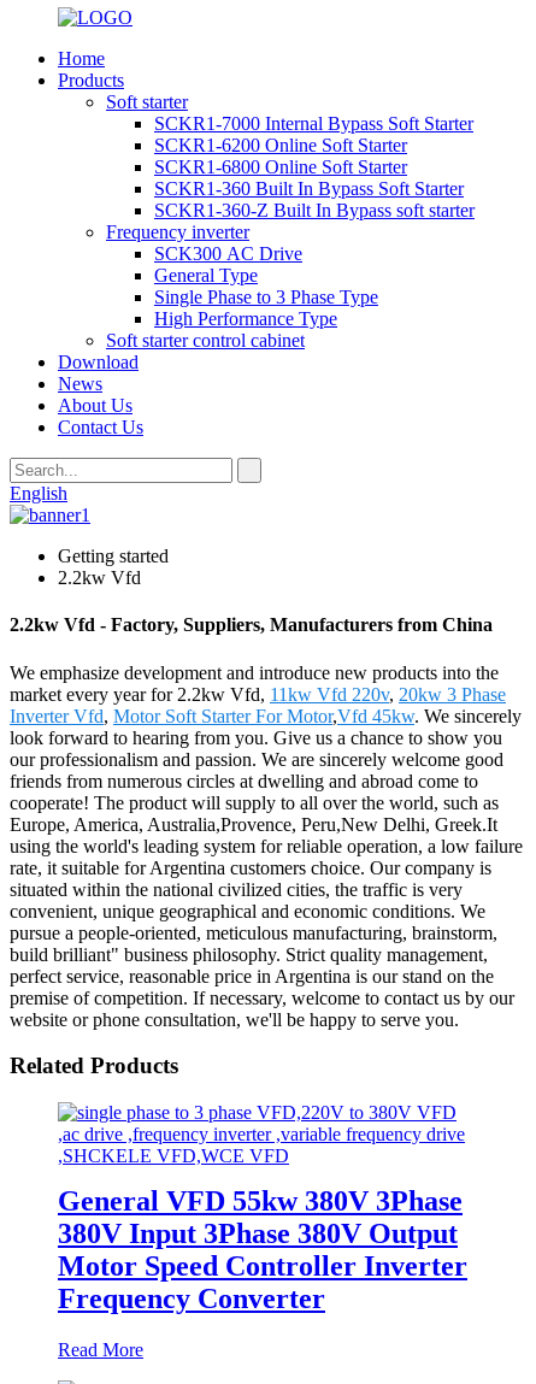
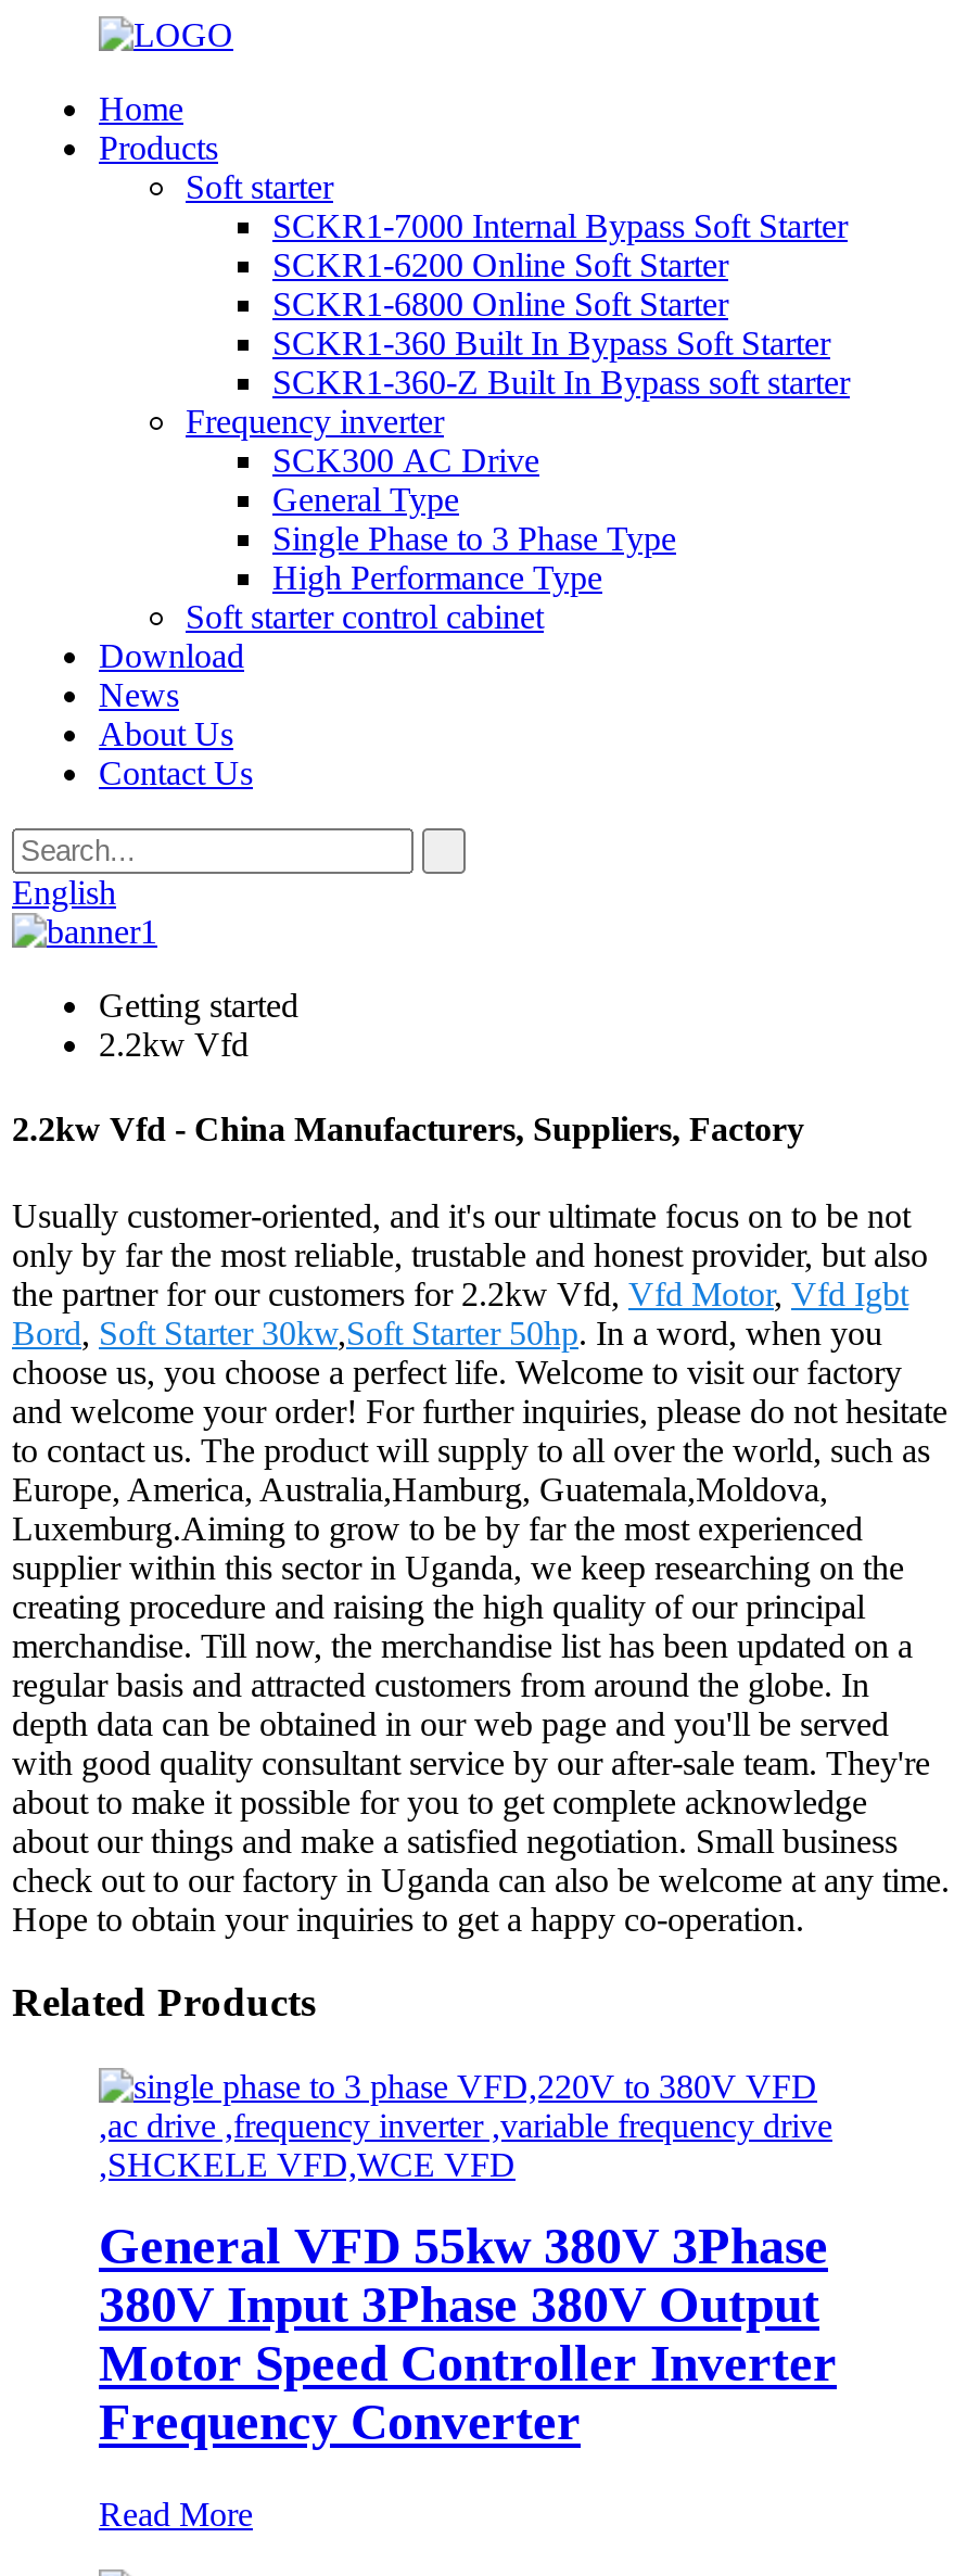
- 2.2kw Vfd - Factory, Suppliers, Manufacturers from China
+ 2.2kw Vfd - China Manufacturers, Suppliers, Factory

- We emphasize development and introduce new products into the
- market every year for 2.2kw Vfd, 11kw Vfd 220v, 20kw 3 Phase
- Inverter Vfd, Motor Soft Starter For Motor,Vfd 45kw. We sincerely
- look forward to hearing from you. Give us a chance to show you
- our professionalism and passion. We are sincerely welcome good
- friends from numerous circles at dwelling and abroad come to
- cooperate! The product will supply to all over the world, such as
- Europe, America, Australia,Provence, Peru,New Delhi, Greek.It
- using the world's leading system for reliable operation, a low failure
- rate, it suitable for Argentina customers choice. Our company is
- situated within the national civilized cities, the traffic is very
- convenient, unique geographical and economic conditions. We
- pursue a people-oriented, meticulous manufacturing, brainstorm,
- build brilliant" business philosophy. Strict quality management,
- perfect service, reasonable price in Argentina is our stand on the
- premise of competition. If necessary, welcome to contact us by our
- website or phone consultation, we'll be happy to serve you.
+ Usually customer-oriented, and it's our ultimate focus on to be not
+ only by far the most reliable, trustable and honest provider, but also
+ the partner for our customers for 2.2kw Vfd, Vfd Motor, Vfd Igbt
+ Bord, Soft Starter 30kw,Soft Starter 50hp. In a word, when you
+ choose us, you choose a perfect life. Welcome to visit our factory
+ and welcome your order! For further inquiries, please do not hesitate
+ to contact us. The product will supply to all over the world, such as
+ Europe, America, Australia,Hamburg, Guatemala,Moldova,
+ Luxemburg.Aiming to grow to be by far the most experienced
+ supplier within this sector in Uganda, we keep researching on the
+ creating procedure and raising the high quality of our principal
+ merchandise. Till now, the merchandise list has been updated on a
+ regular basis and attracted customers from around the globe. In
+ depth data can be obtained in our web page and you'll be served
+ with good quality consultant service by our after-sale team. They're
+ about to make it possible for you to get complete acknowledge
+ about our things and make a satisfied negotiation. Small business
+ check out to our factory in Uganda can also be welcome at any time.
+ Hope to obtain your inquiries to get a happy co-operation.
